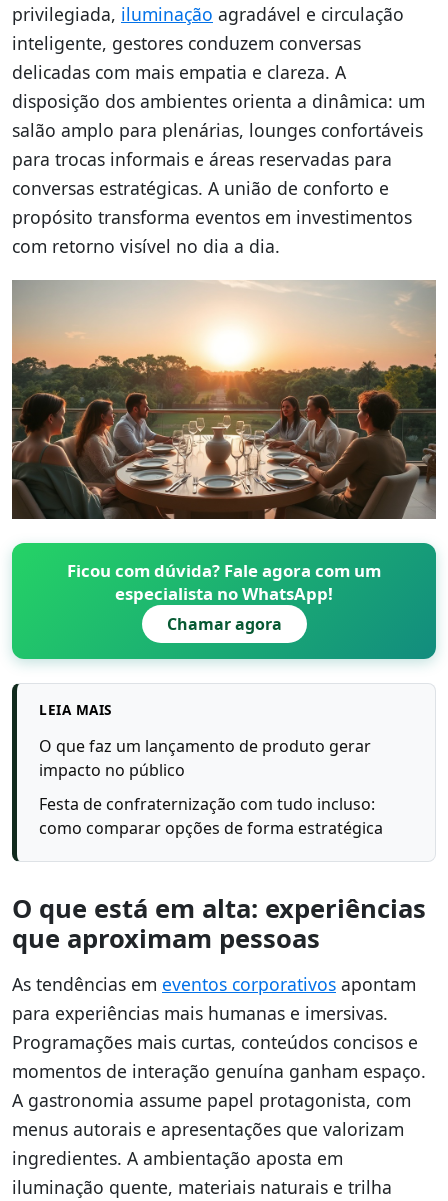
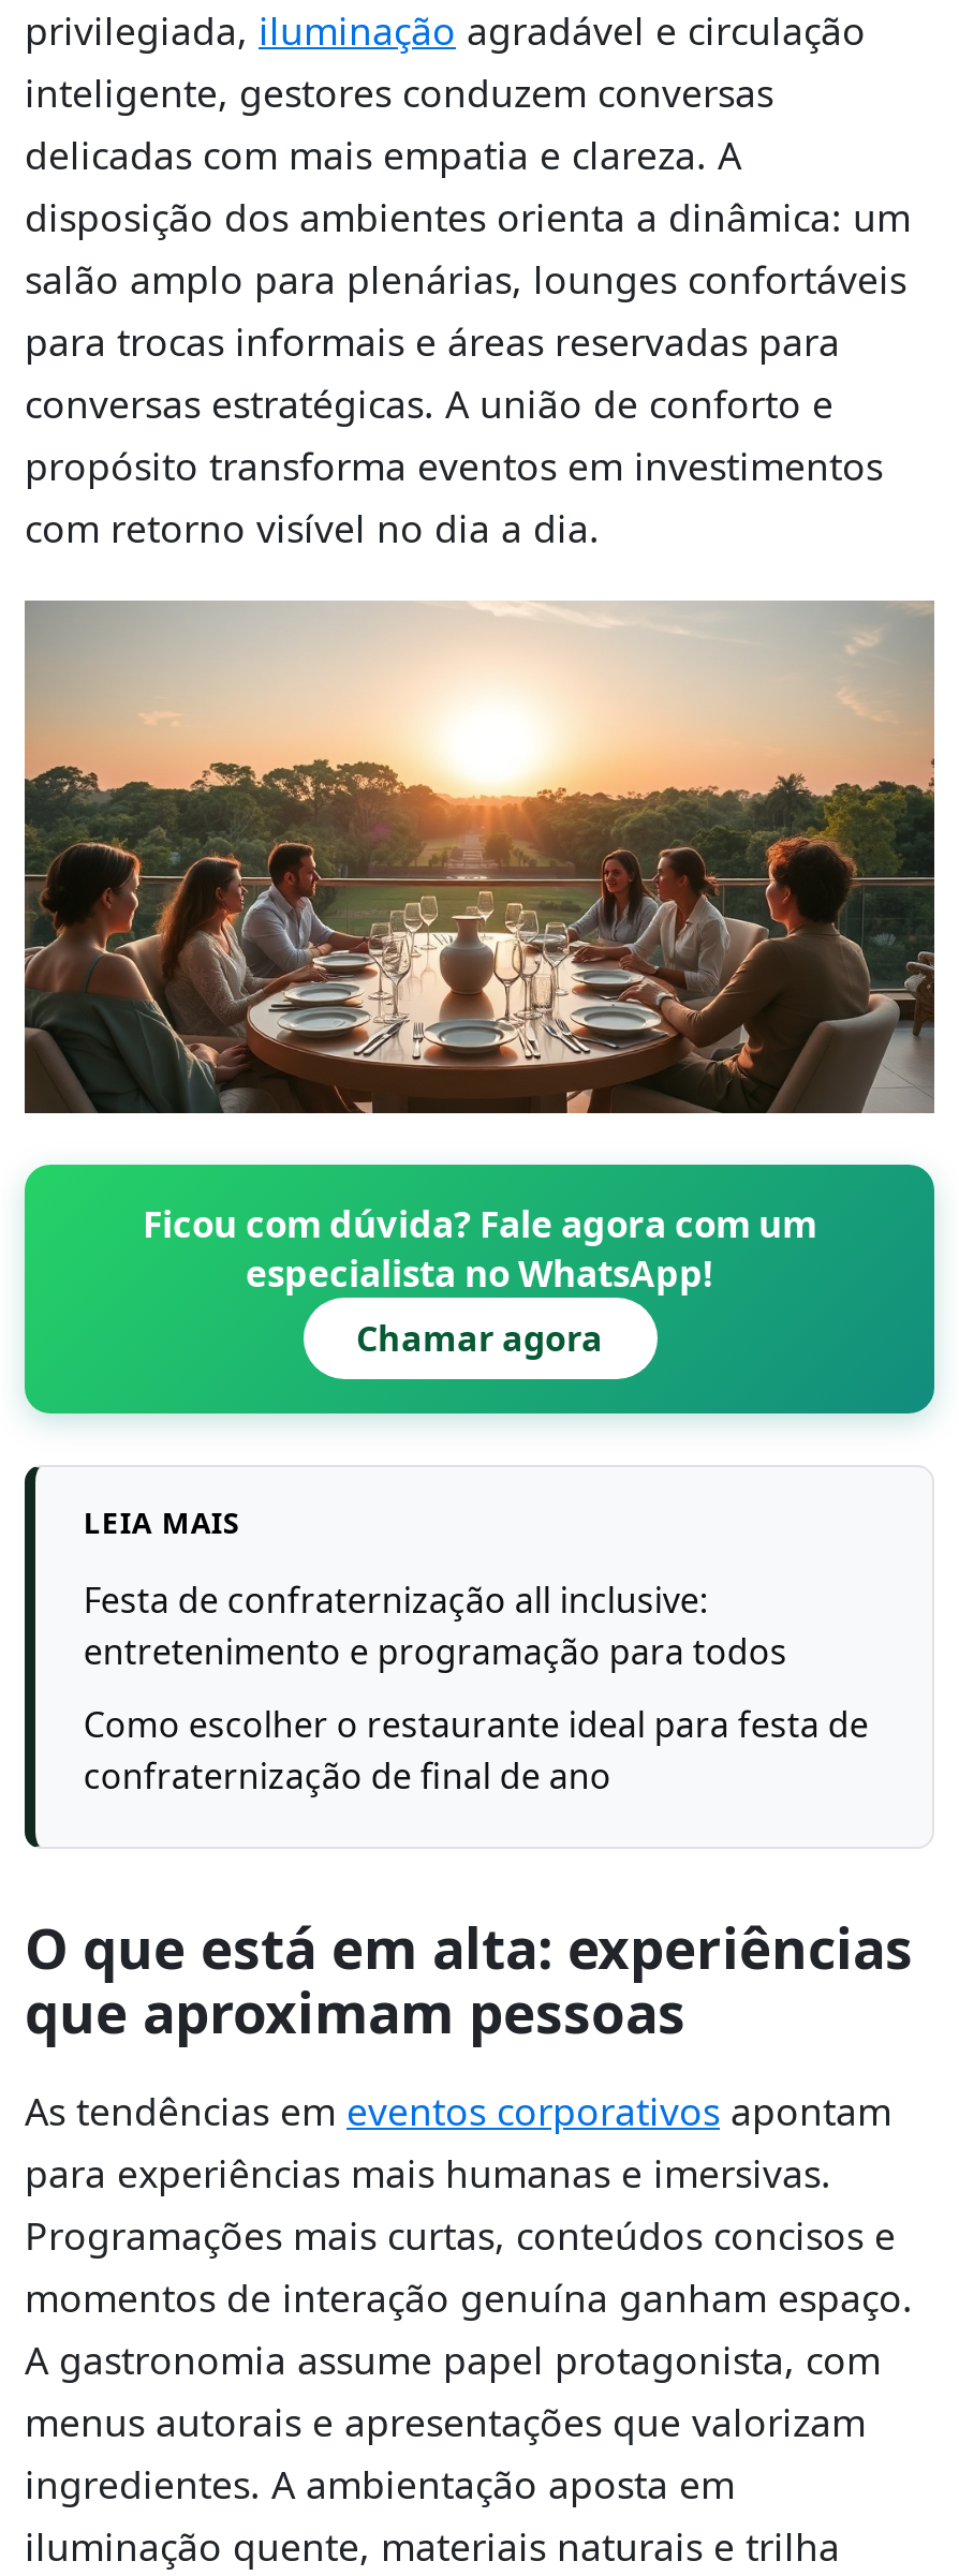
- O que faz um lançamento de produto gerar
- impacto no público
+ Festa de confraternização all inclusive:
+ entretenimento e programação para todos

- Festa de confraternização com tudo incluso:
- como comparar opções de forma estratégica
+ Como escolher o restaurante ideal para festa de
+ confraternização de final de ano
